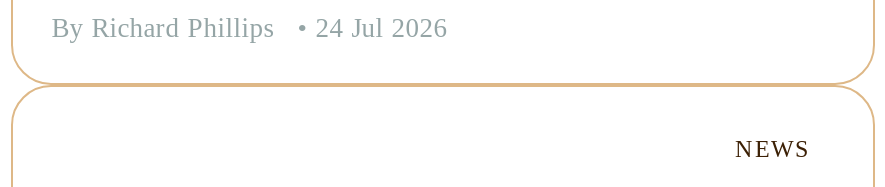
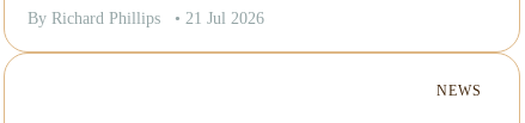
- By Richard Phillips • 24 Jul 2026
+ By Richard Phillips • 21 Jul 2026
